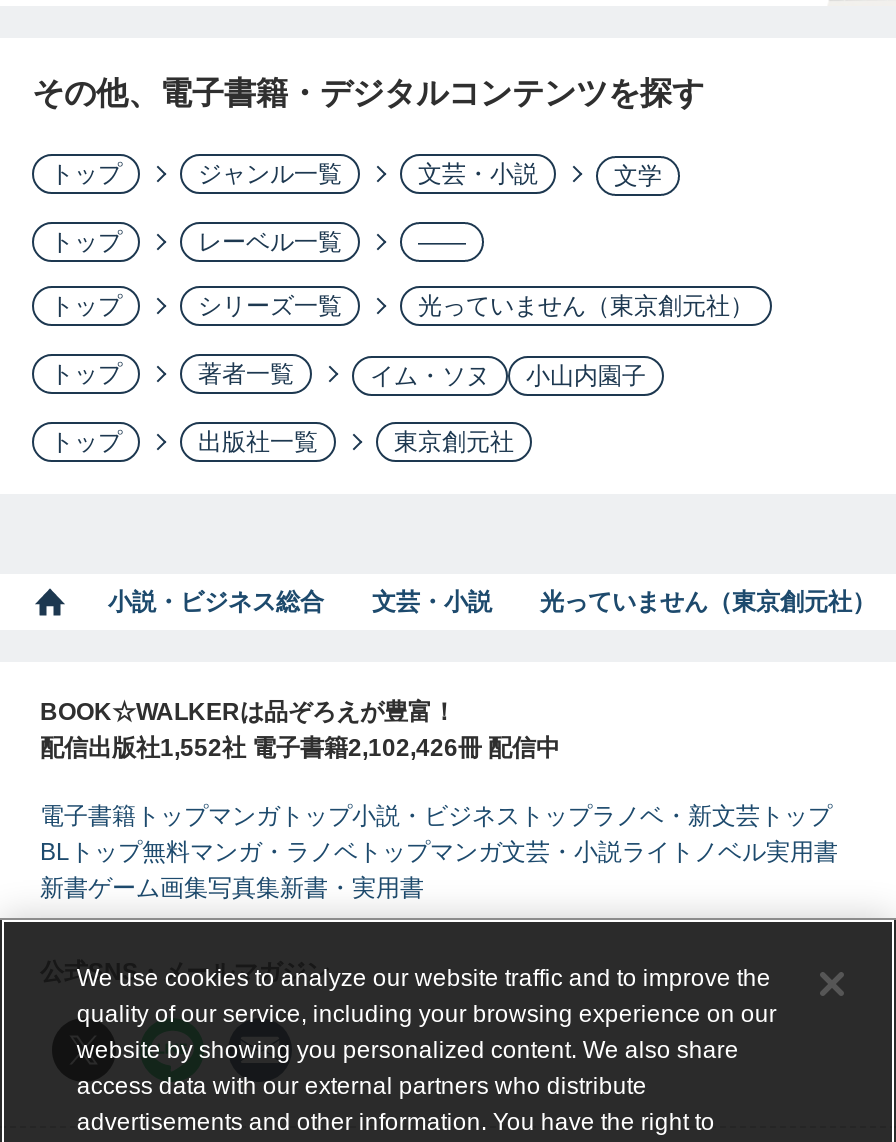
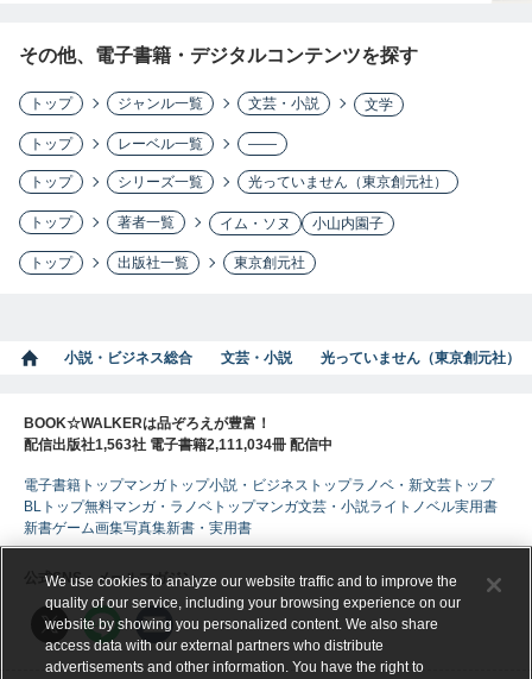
- 配信出版社1,552社 電子書籍2,102,426冊 配信中
+ 配信出版社1,563社 電子書籍2,111,034冊 配信中
